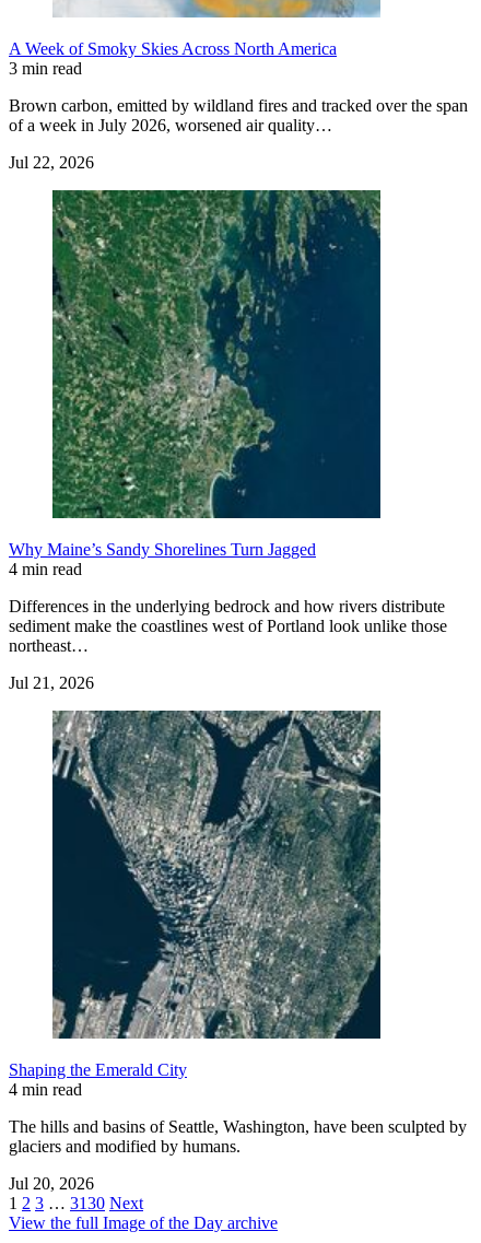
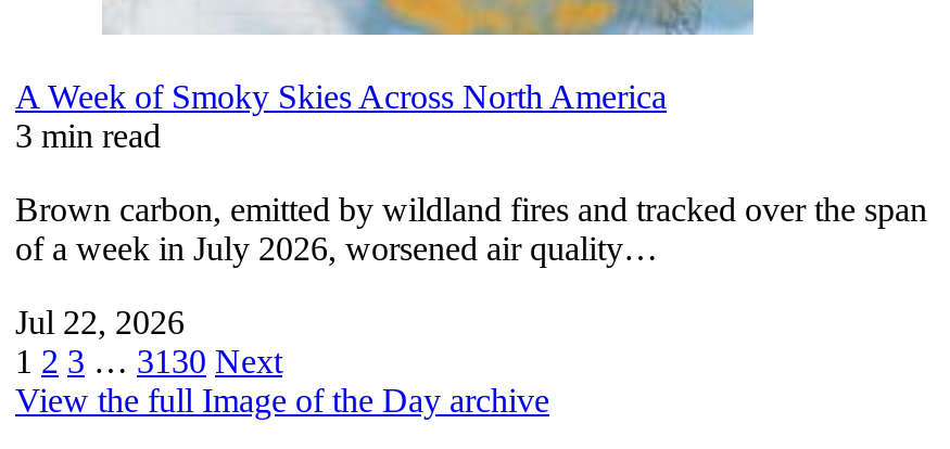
- [image]
- Why Maine’s Sandy Shorelines Turn Jagged
- 4 min read
- Differences in the underlying bedrock and how rivers distribute
- sediment make the coastlines west of Portland look unlike those
- northeast…
- Jul 21, 2026

- [image]
- Shaping the Emerald City
- 4 min read
- The hills and basins of Seattle, Washington, have been sculpted by
- glaciers and modified by humans.
- Jul 20, 2026
